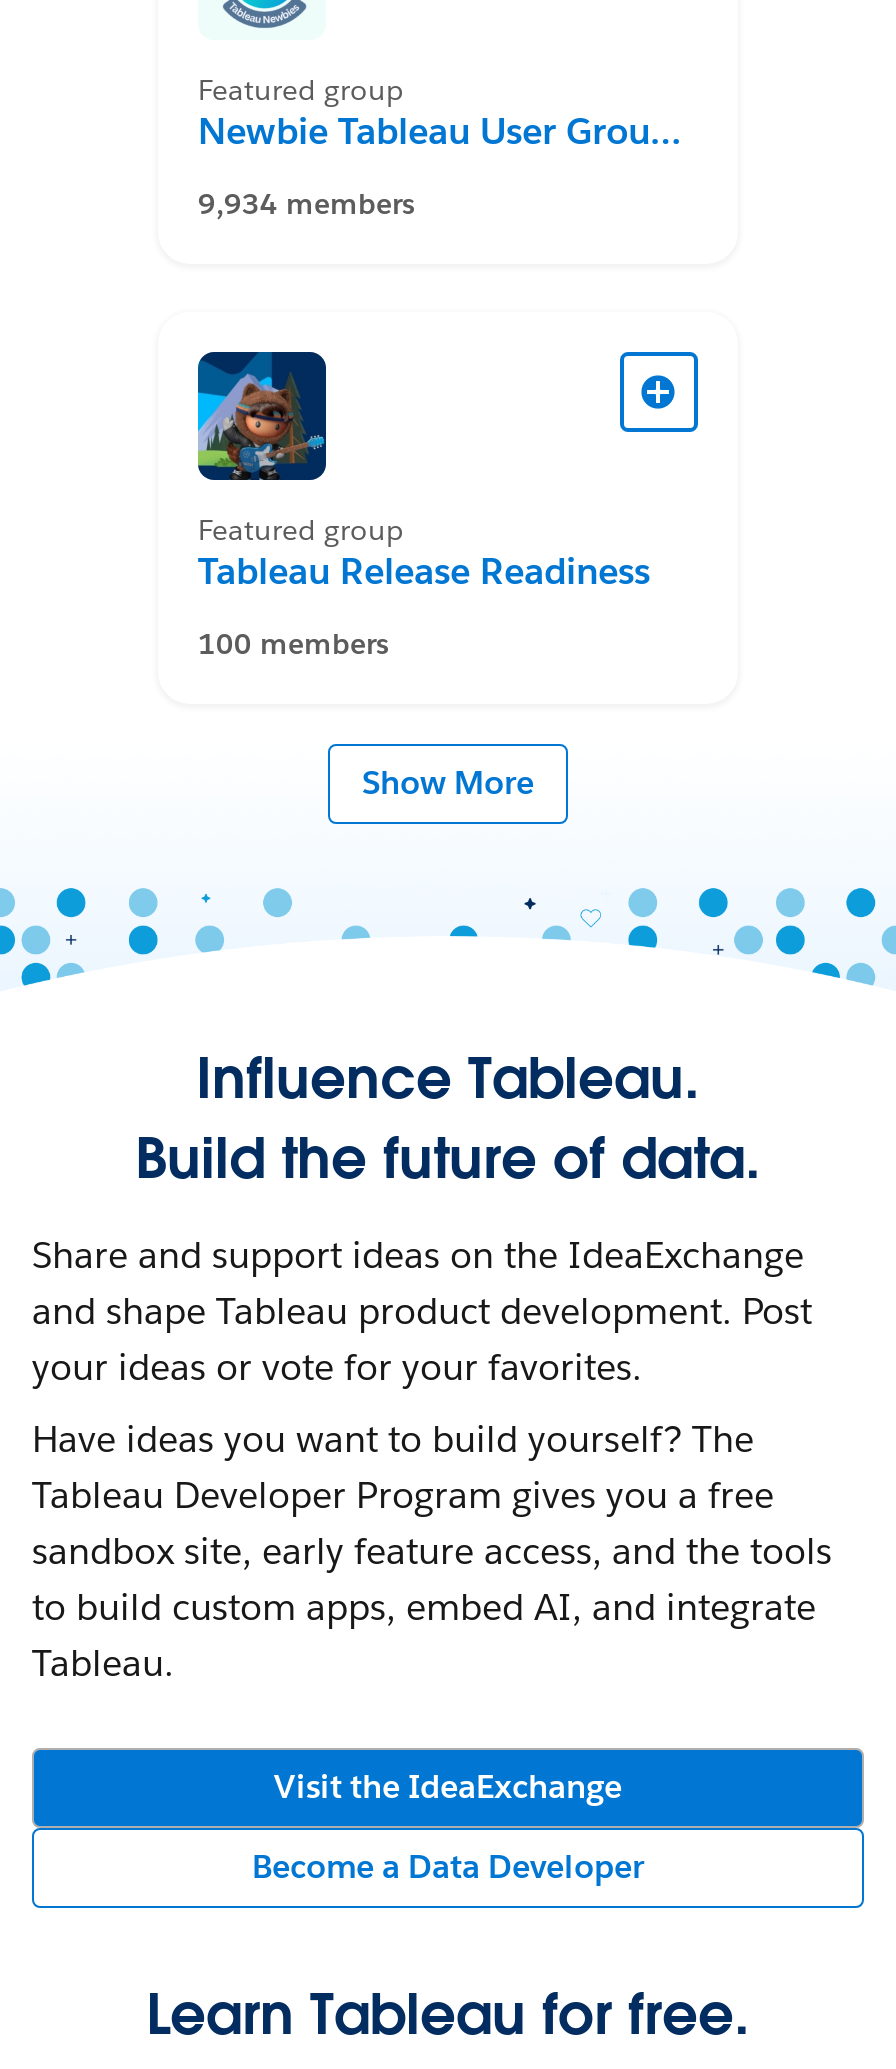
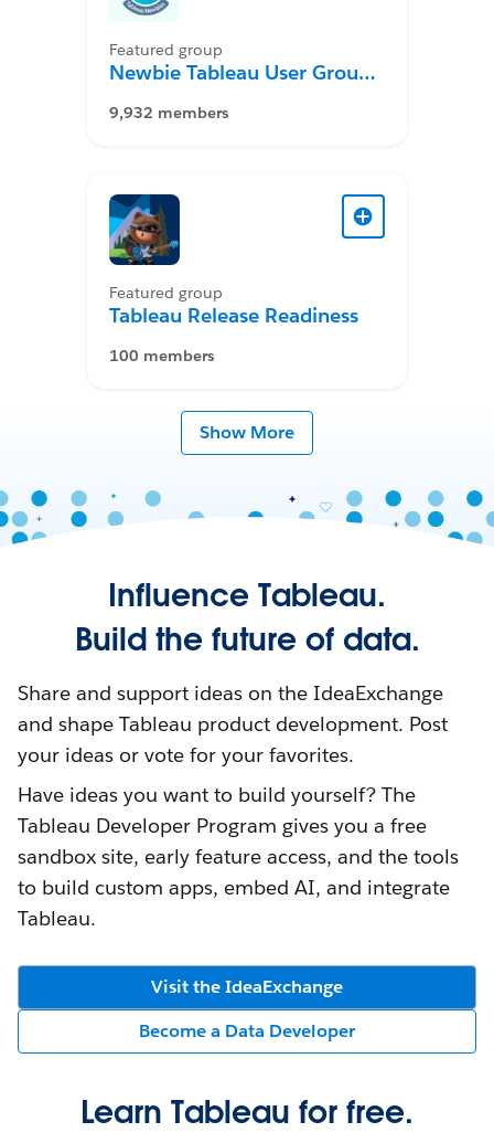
- 9,934 members
+ 9,932 members
